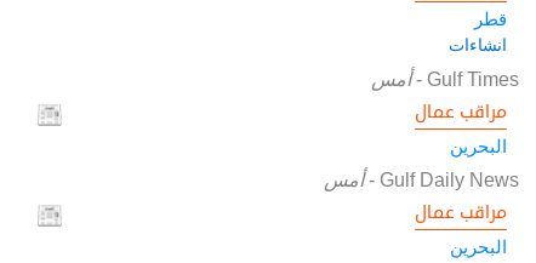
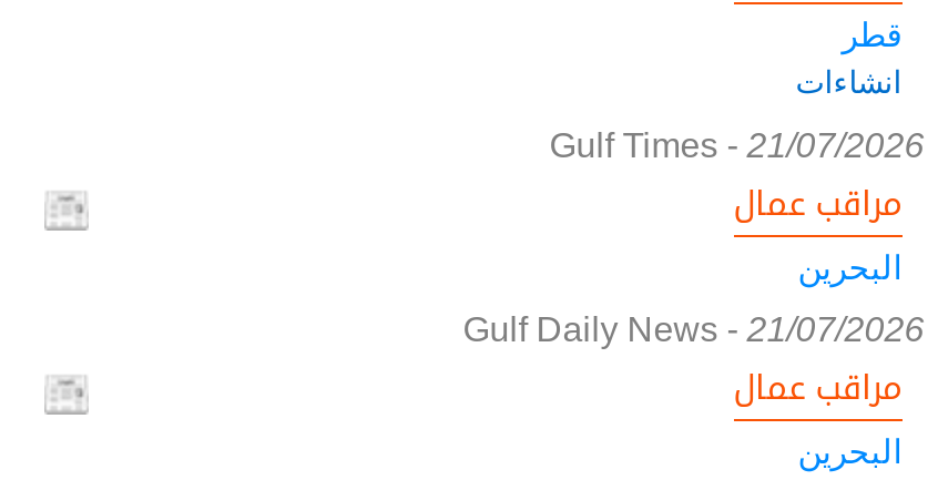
- Gulf Times
- - أمس
+ Gulf Times - 21/07/2026

- Gulf Daily News
- - أمس
+ Gulf Daily News - 21/07/2026
